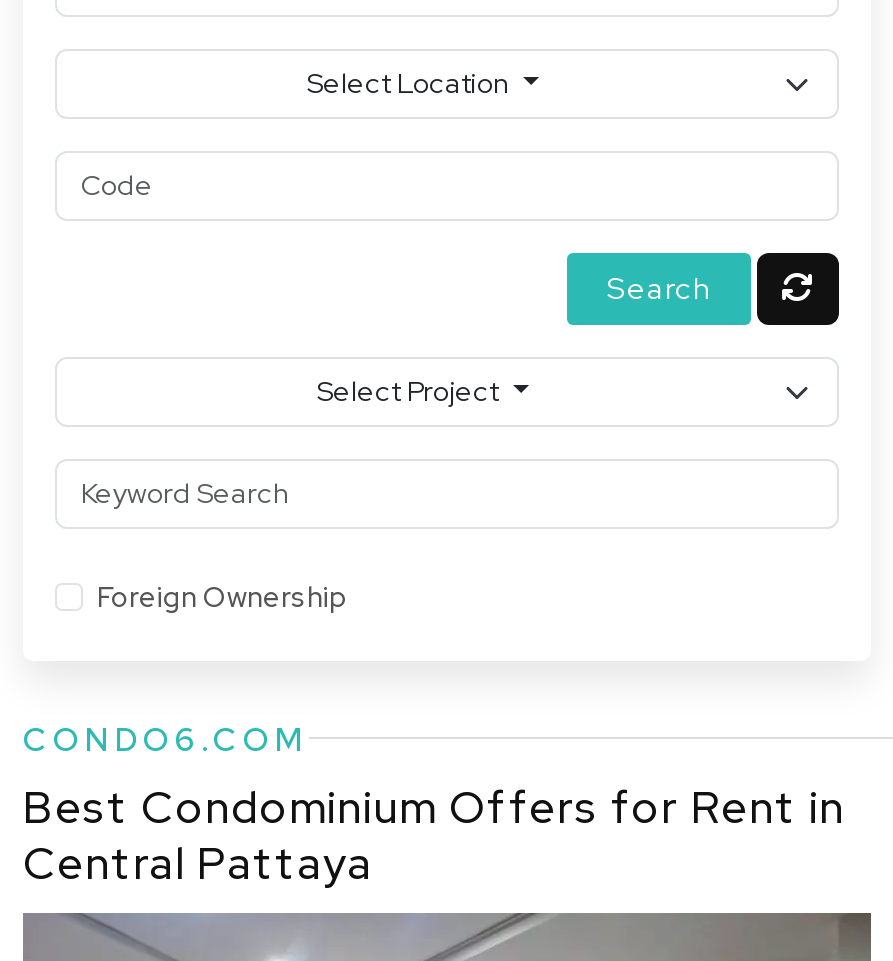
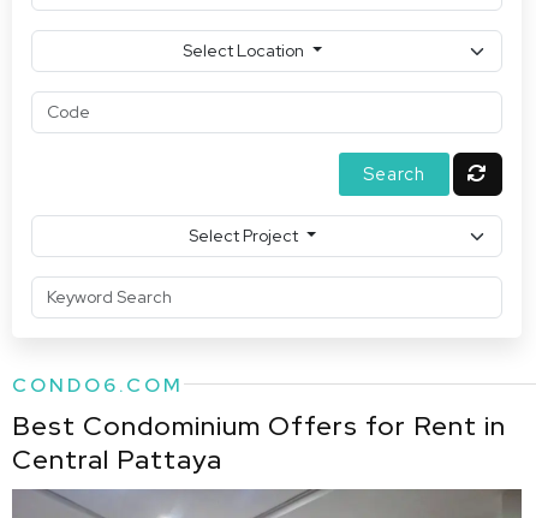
- Foreign Ownership
